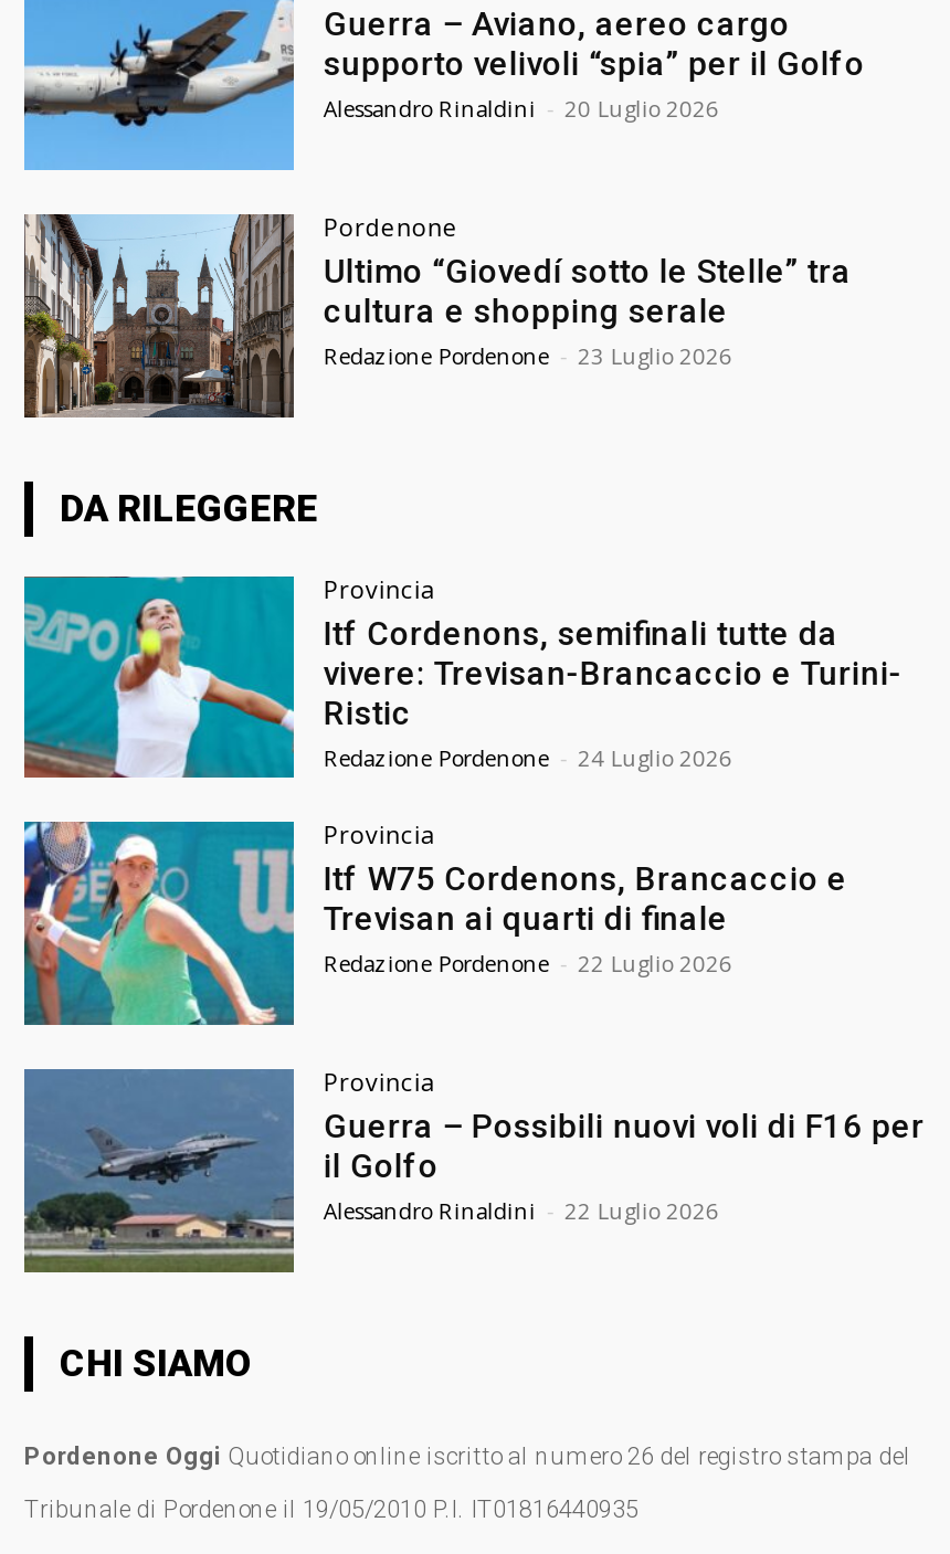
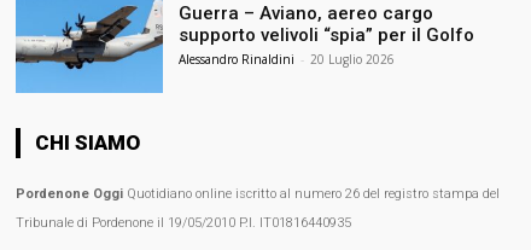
- [image]
- Pordenone
- Ultimo “Giovedí sotto le Stelle” tra
- cultura e shopping serale
- Redazione Pordenone - 23 Luglio 2026

- [image]
- DA RILEGGERE
- Provincia
- Itf Cordenons, semifinali tutte da
- vivere: Trevisan-Brancaccio e Turini-
- Ristic
- Redazione Pordenone - 24 Luglio 2026
- Provincia
- Itf W75 Cordenons, Brancaccio e
- Trevisan ai quarti di finale
- Redazione Pordenone - 22 Luglio 2026

- [image]
- Provincia
- Guerra – Possibili nuovi voli di F16 per
- il Golfo
- Alessandro Rinaldini - 22 Luglio 2026

- [image]
